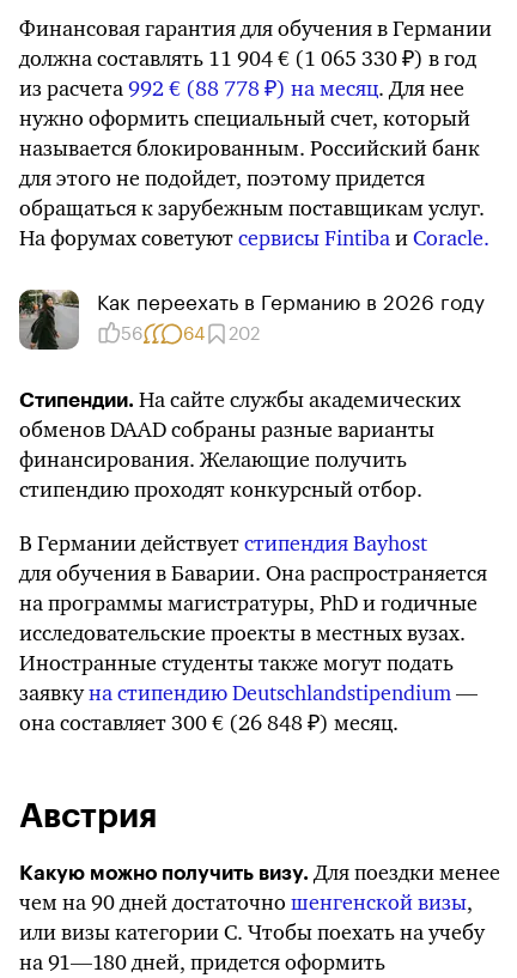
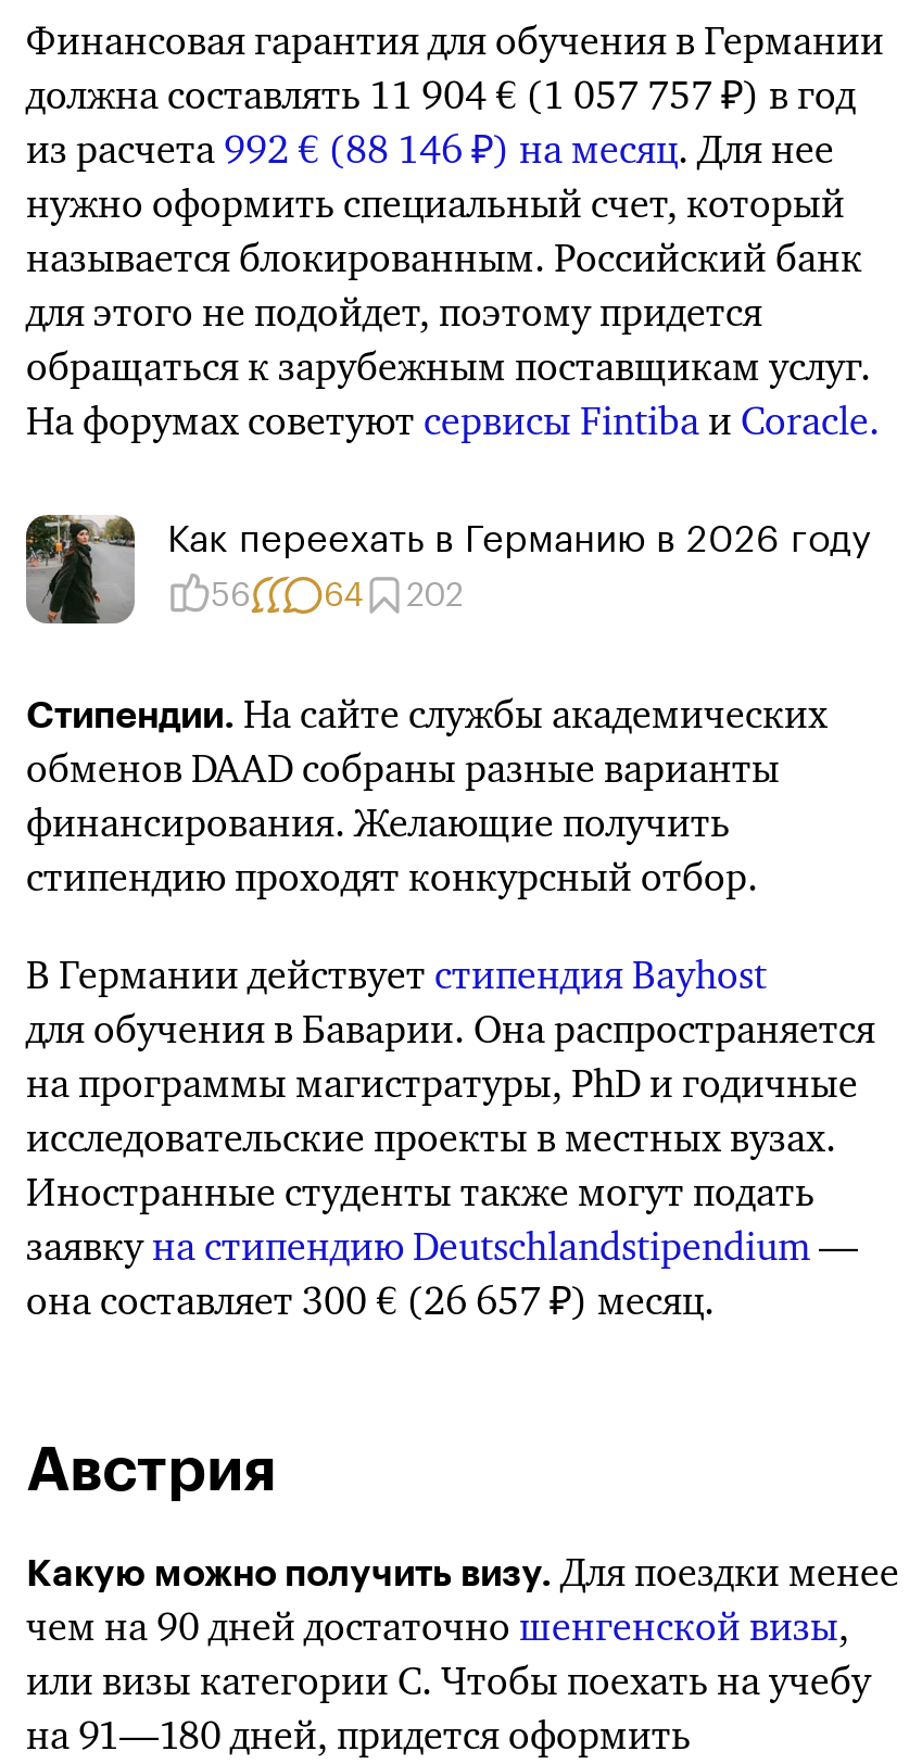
- должна составлять 11 904 € (1 065 330 ₽) в год
+ должна составлять 11 904 € (1 057 757 ₽) в год

- из расчета 992 € (88 778 ₽) на месяц. Для нее
+ из расчета 992 € (88 146 ₽) на месяц. Для нее

- она составляет 300 € (26 848 ₽) месяц.
+ она составляет 300 € (26 657 ₽) месяц.
